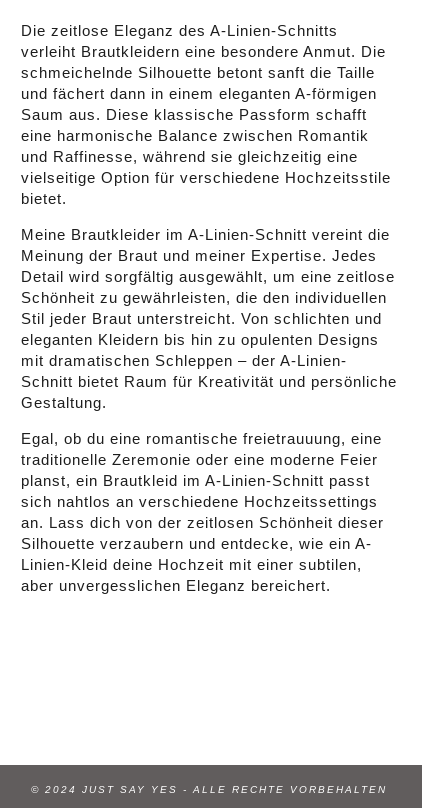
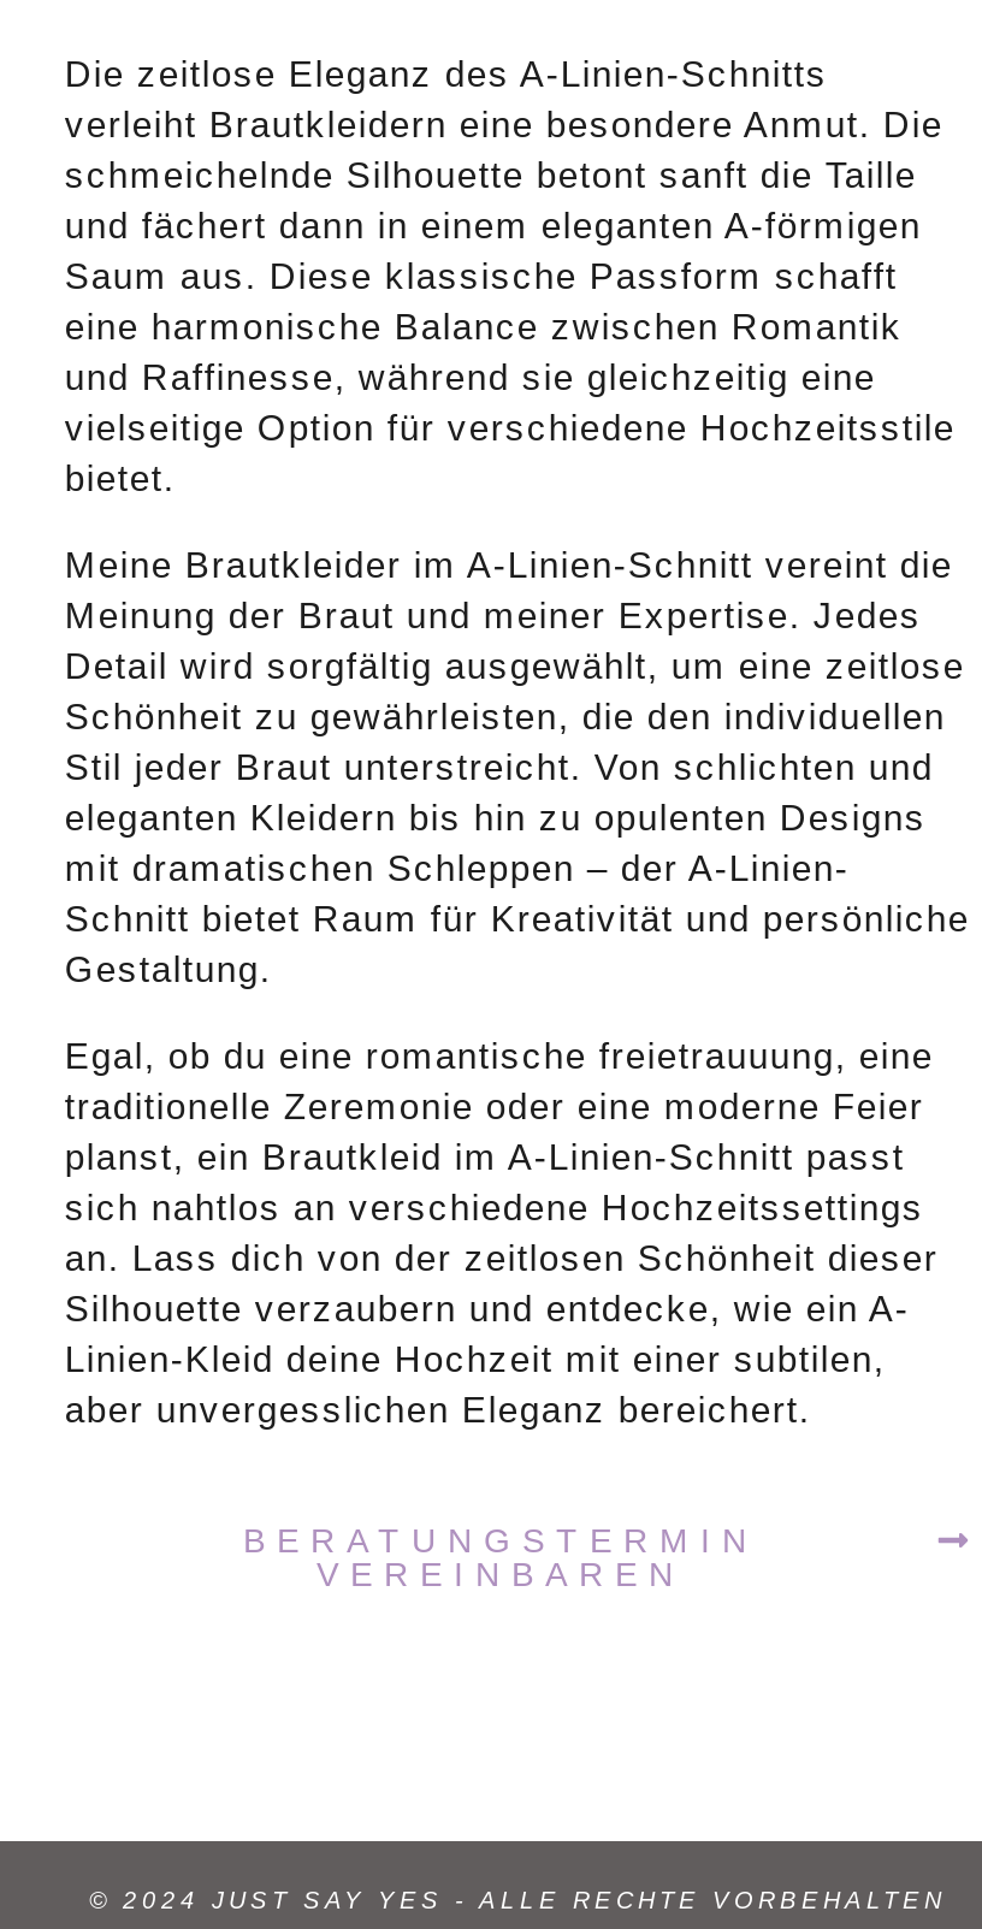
+ BERATUNGSTERMIN
+ VEREINBAREN
